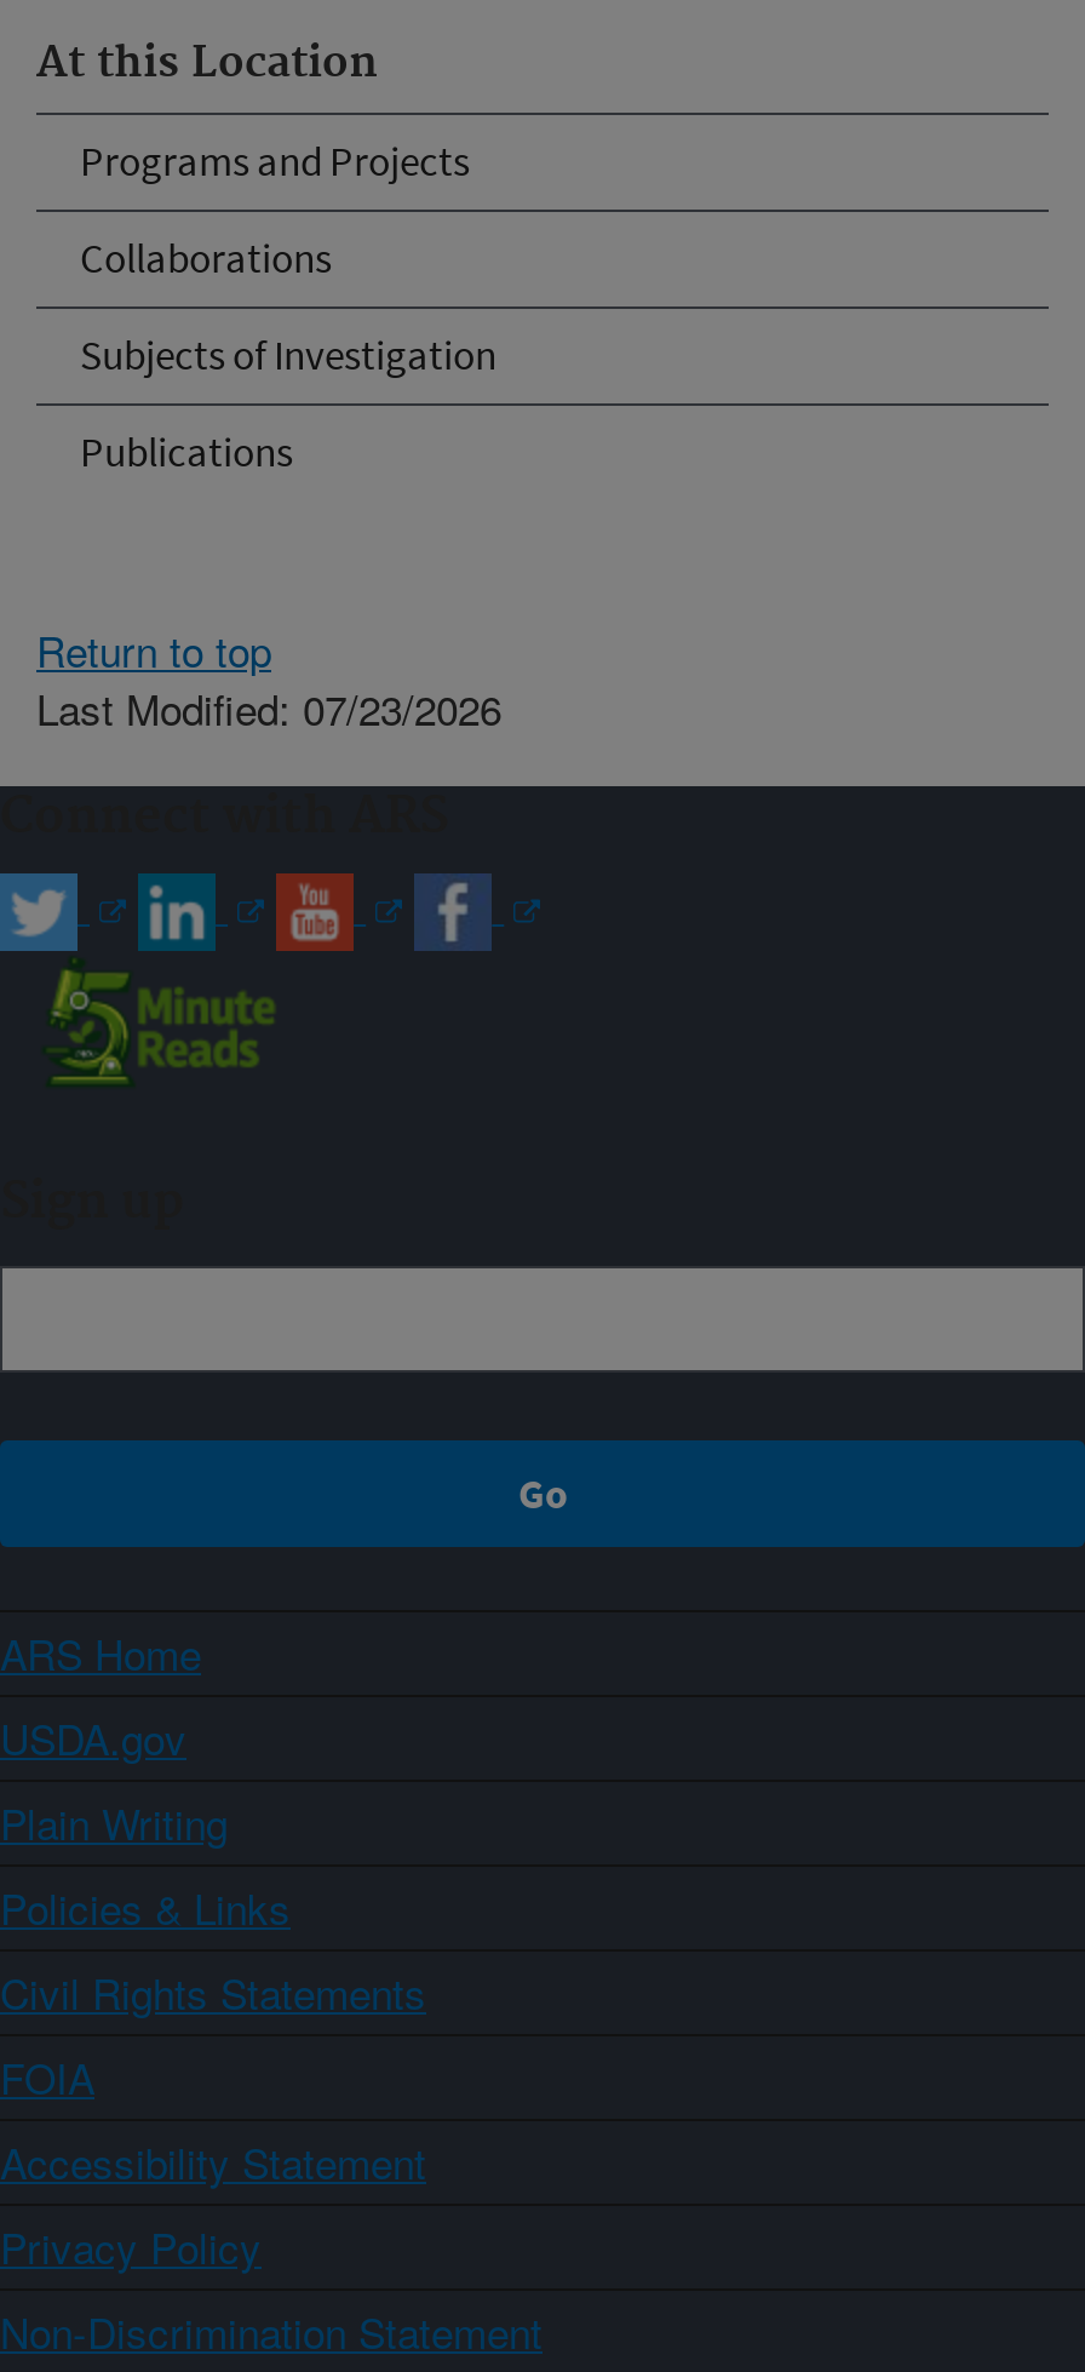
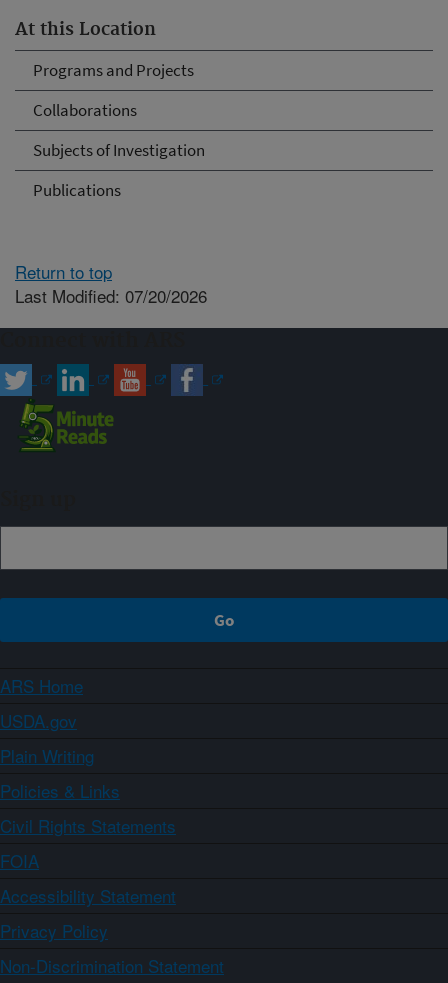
- Last Modified: 07/23/2026
+ Last Modified: 07/20/2026
